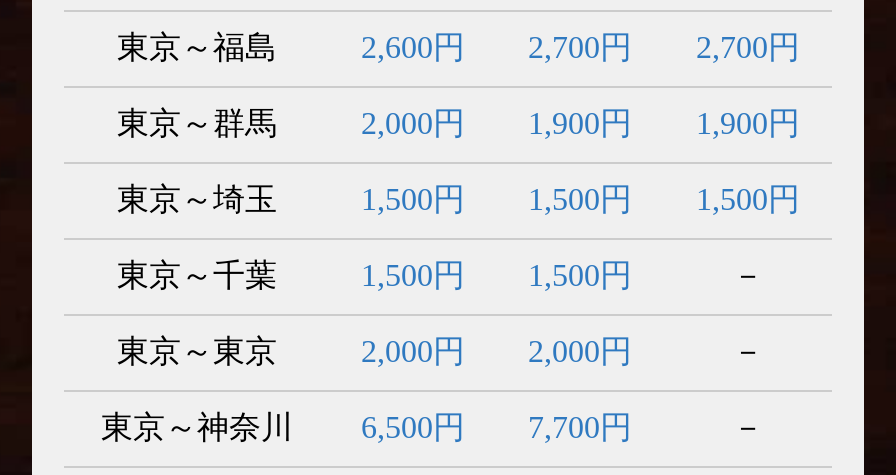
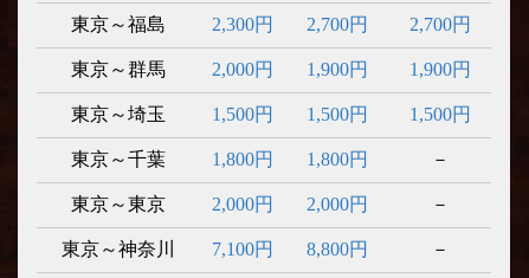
- 2,600円
+ 2,300円

- 1,500円
+ 1,800円

- 1,500円
+ 1,800円

- 6,500円
+ 7,100円

- 7,700円
+ 8,800円
